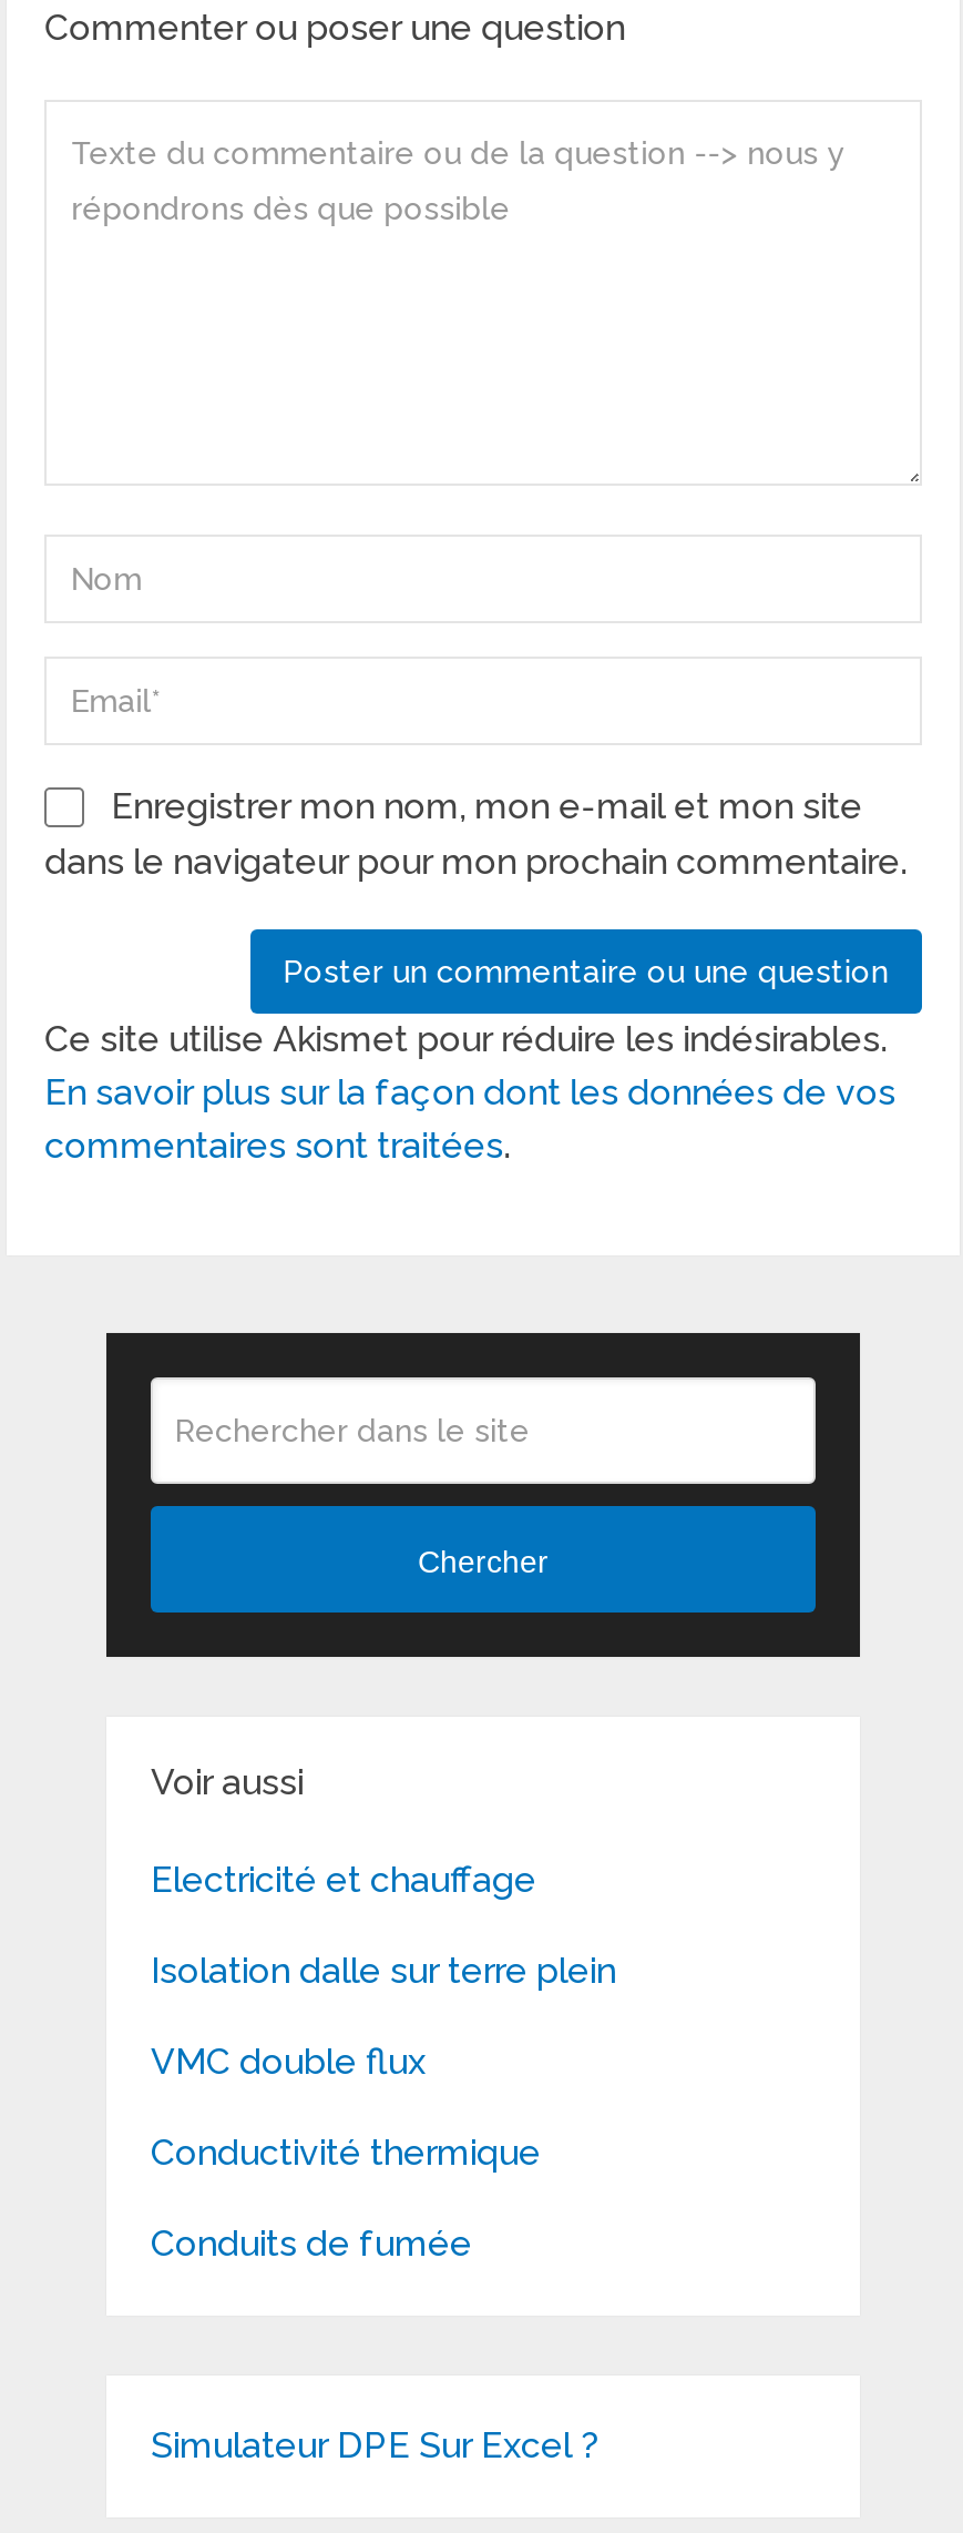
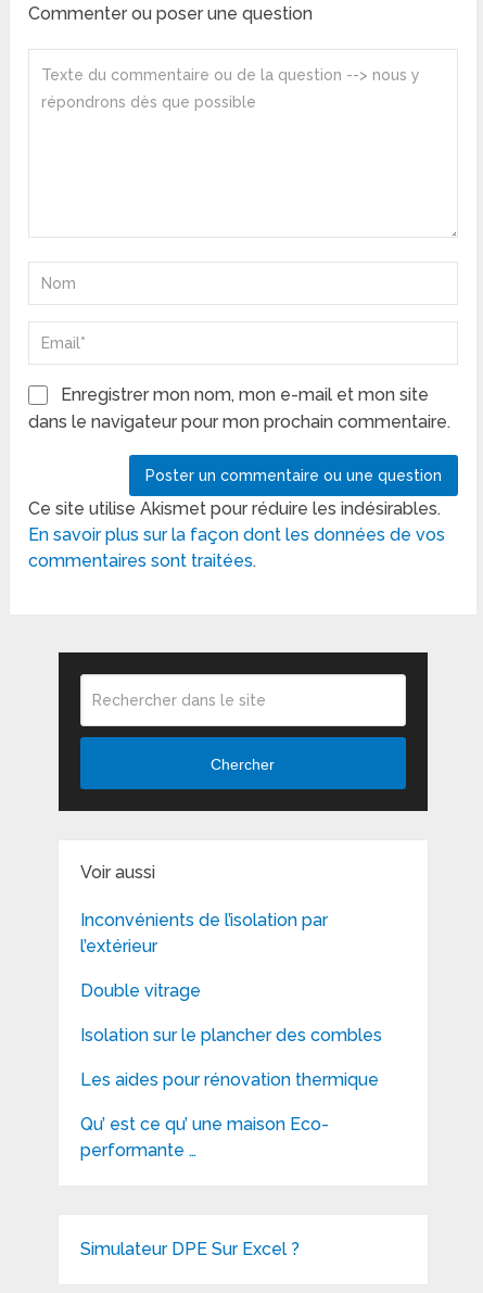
- Electricité et chauffage
+ Inconvénients de l’isolation par
+ l’extérieur

- Isolation dalle sur terre plein
+ Double vitrage

- VMC double flux
+ Isolation sur le plancher des combles

- Conductivité thermique
+ Les aides pour rénovation thermique

- Conduits de fumée
+ Qu’ est ce qu’ une maison Eco-
+ performante …
